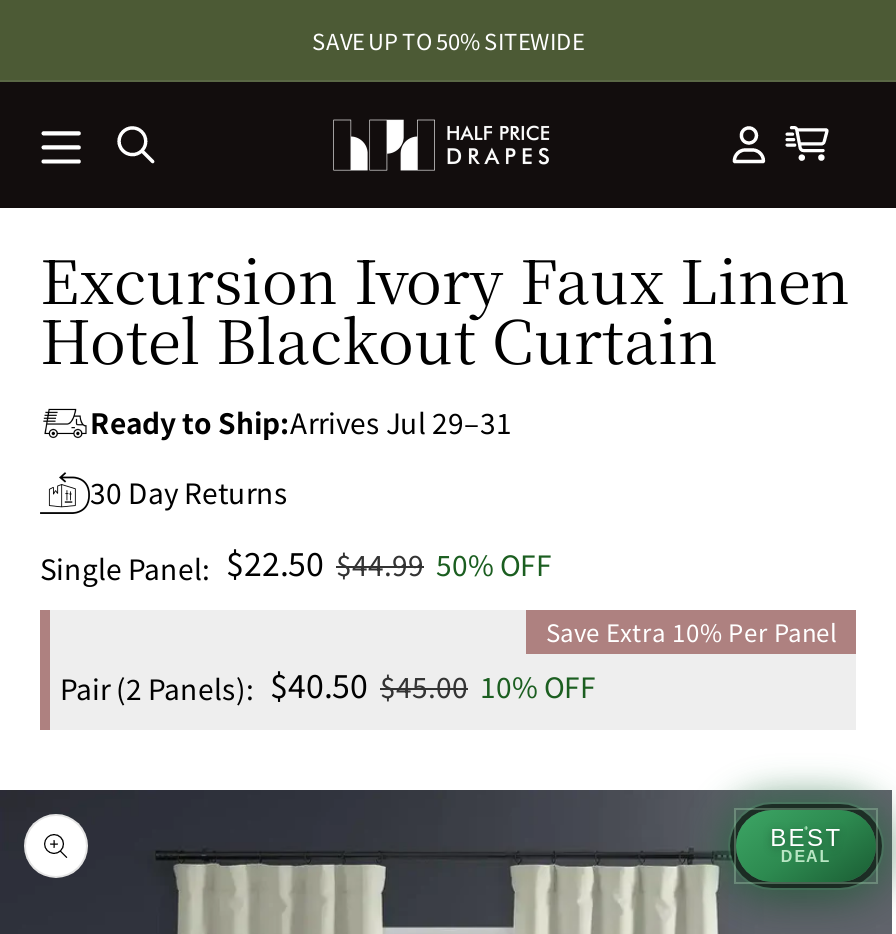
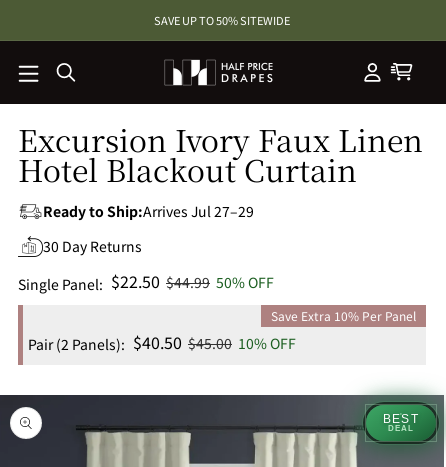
- Ready to Ship:Arrives Jul 29–31
+ Ready to Ship:Arrives Jul 27–29
